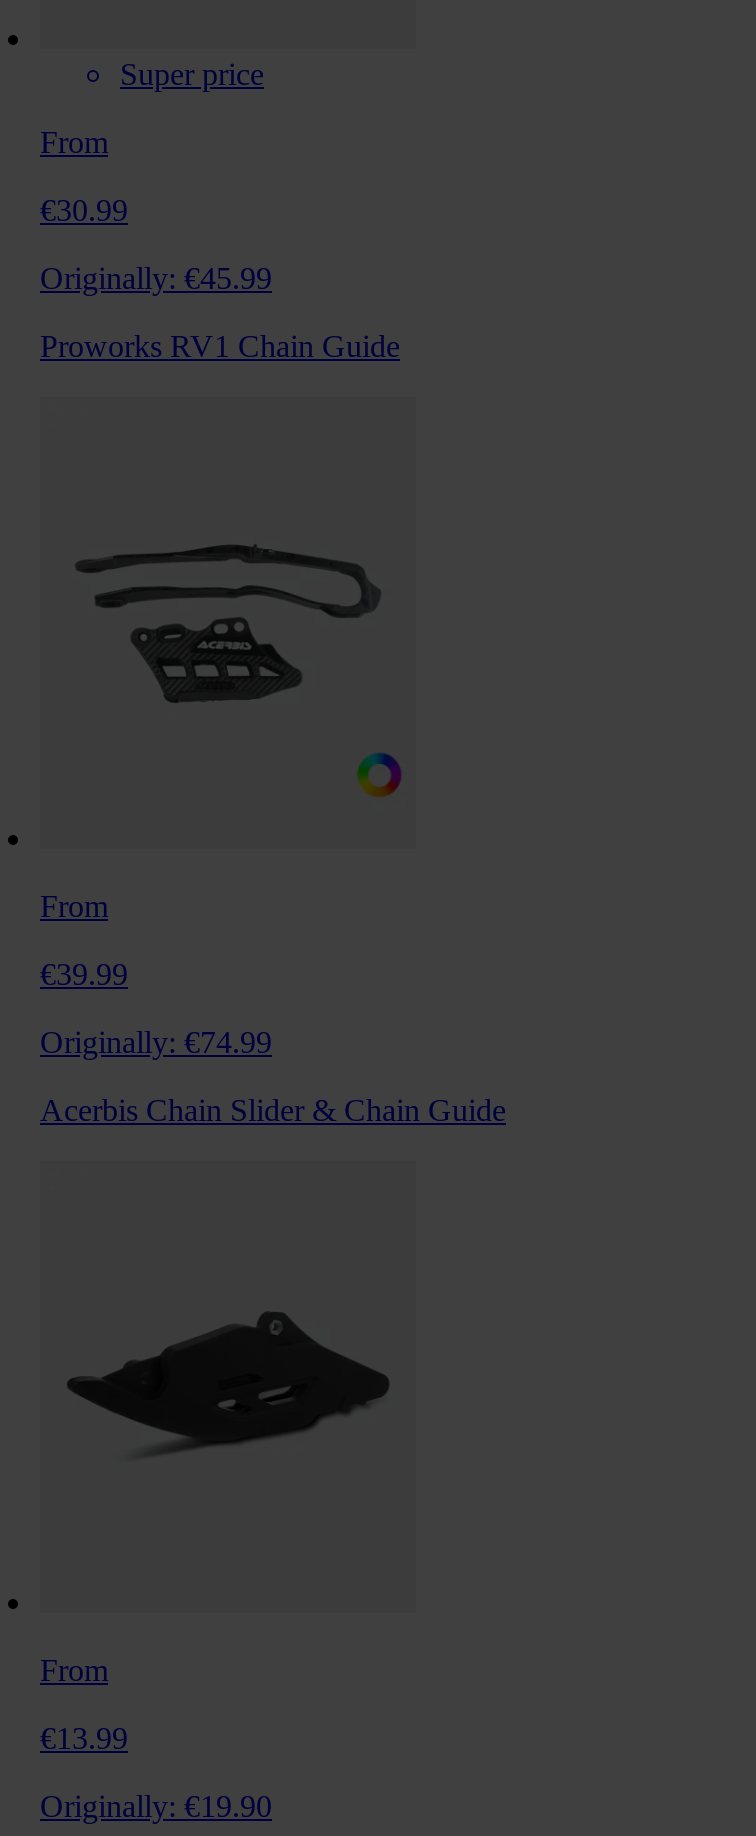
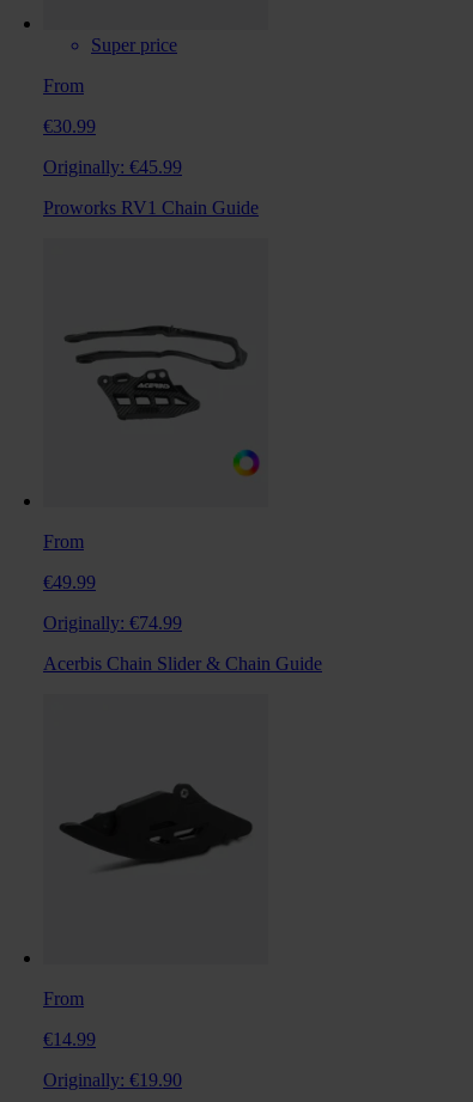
- €39.99
+ €49.99

- €13.99
+ €14.99
